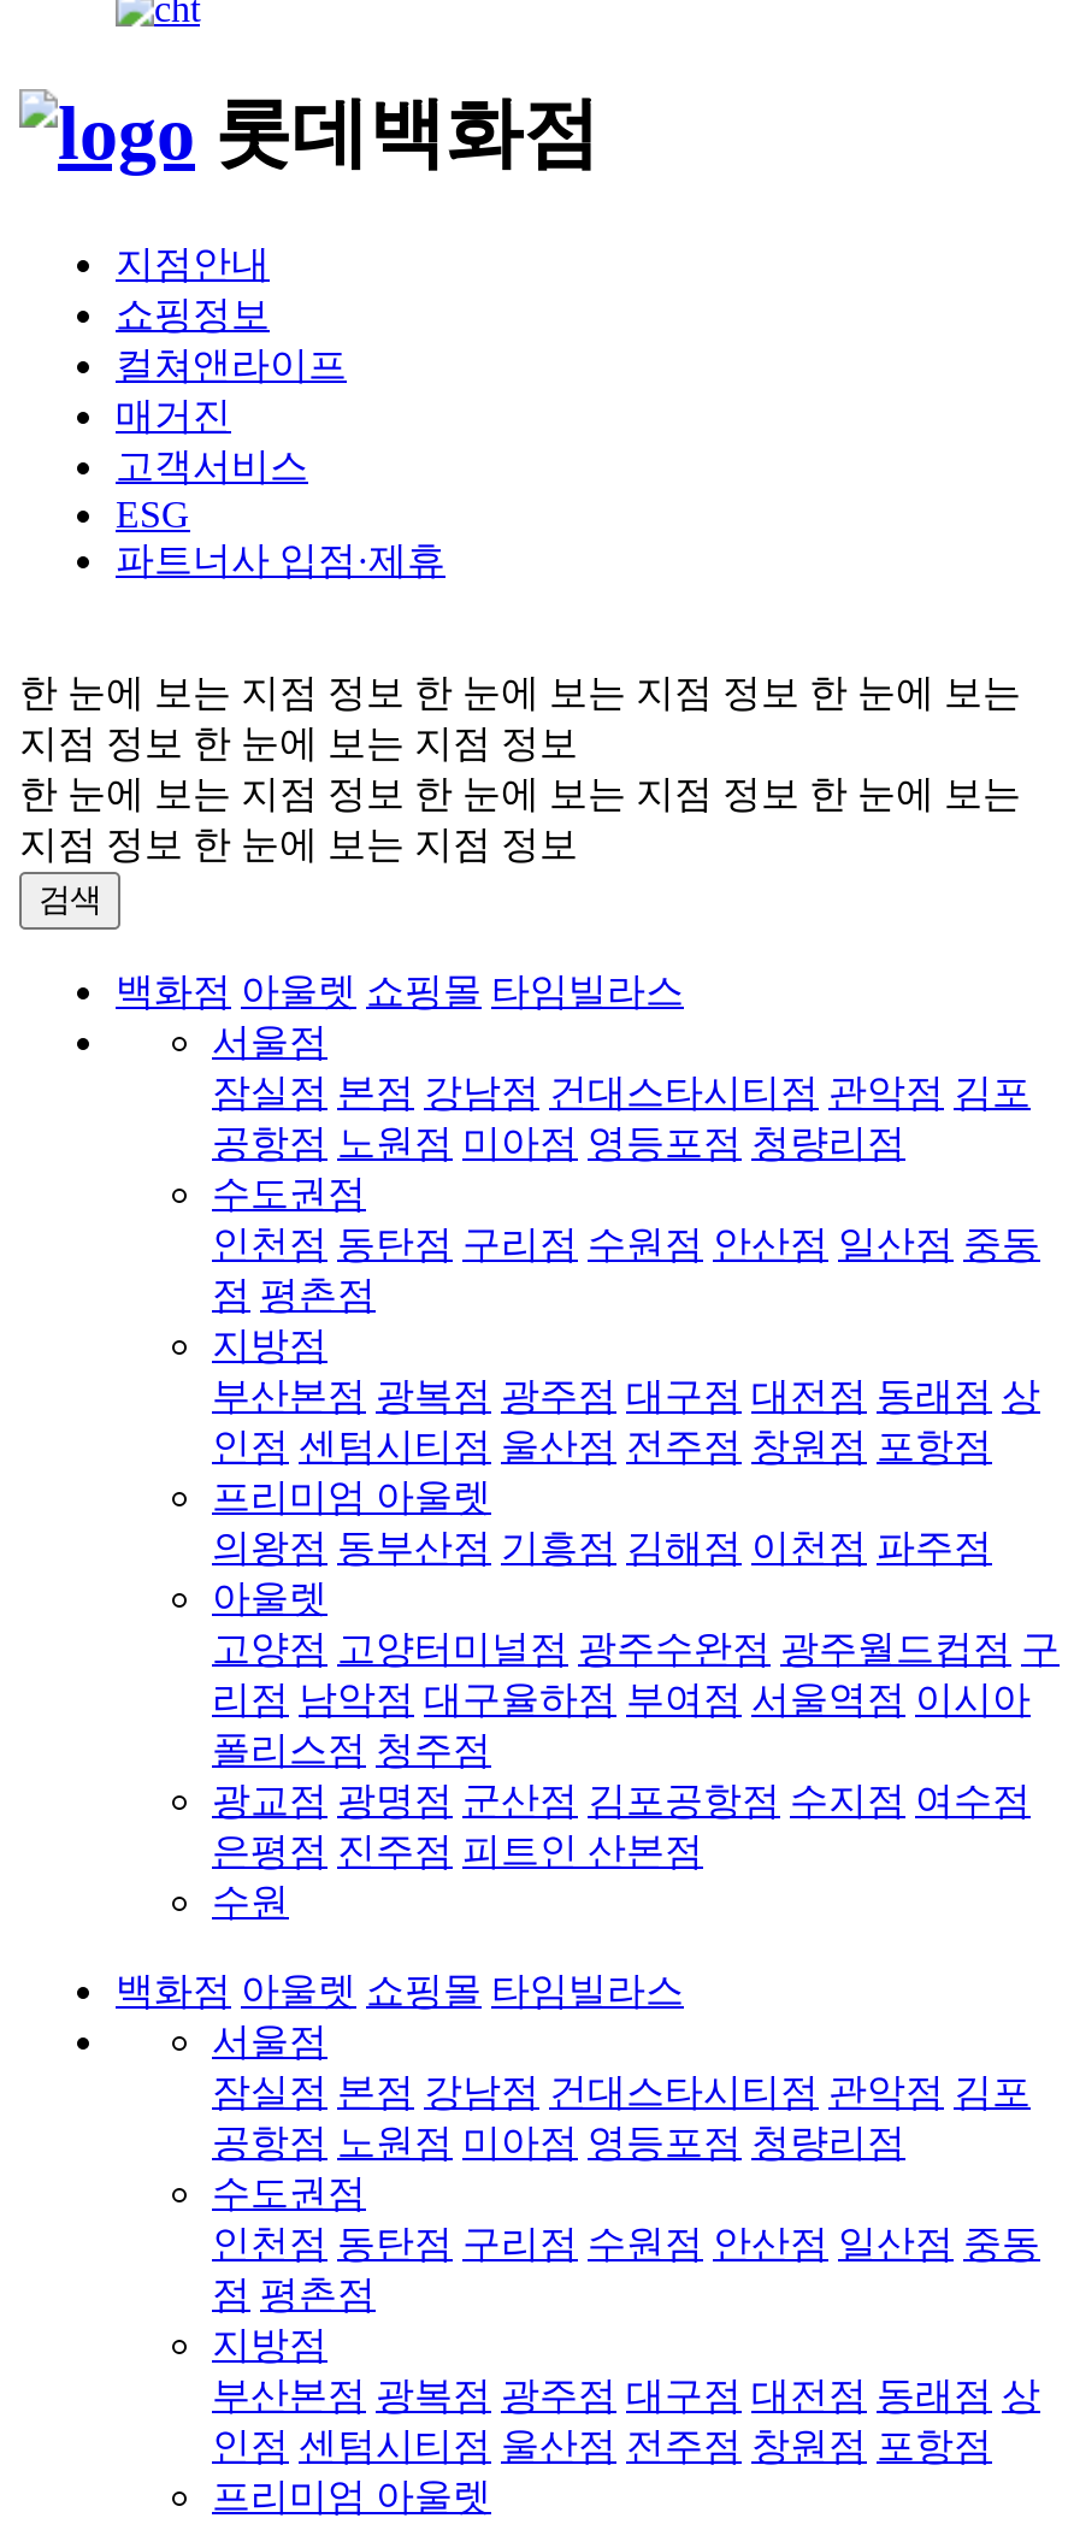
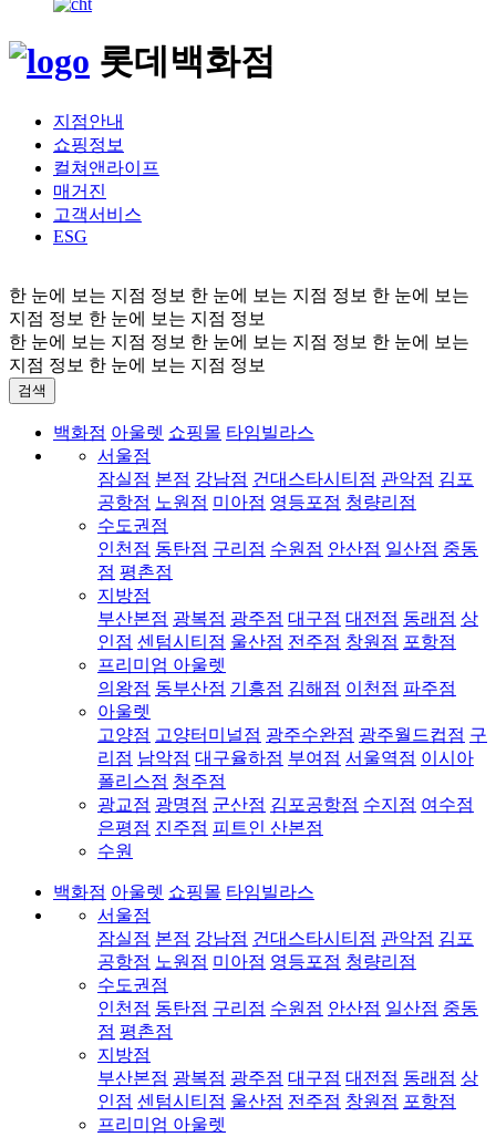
- 파트너사 입점·제휴
